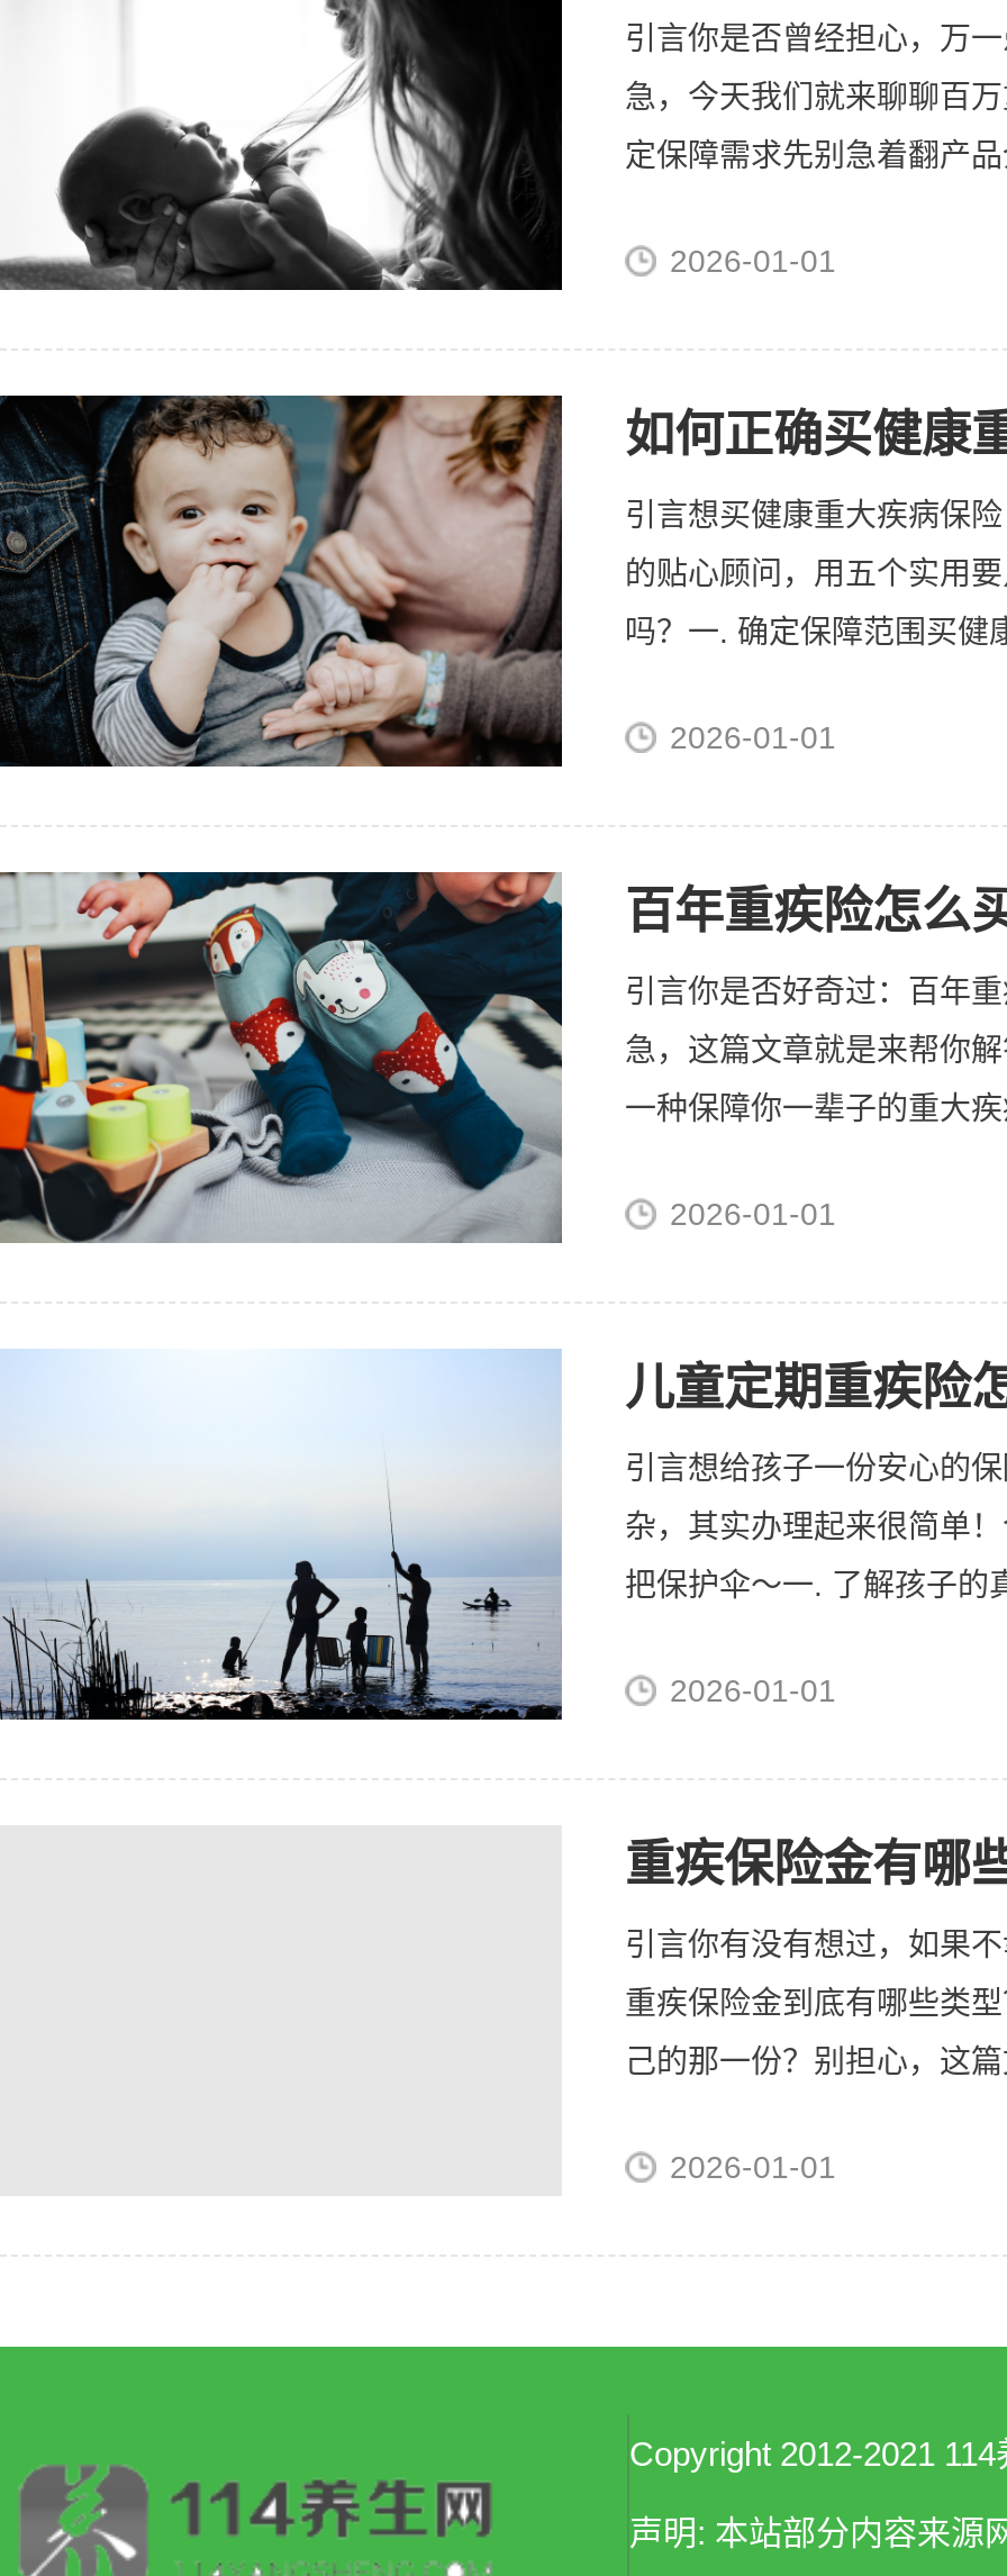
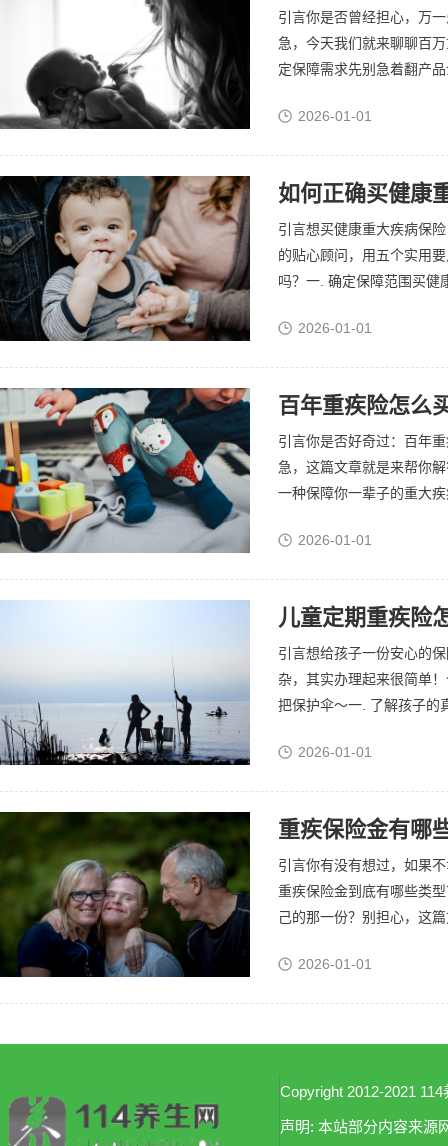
+ [image]
